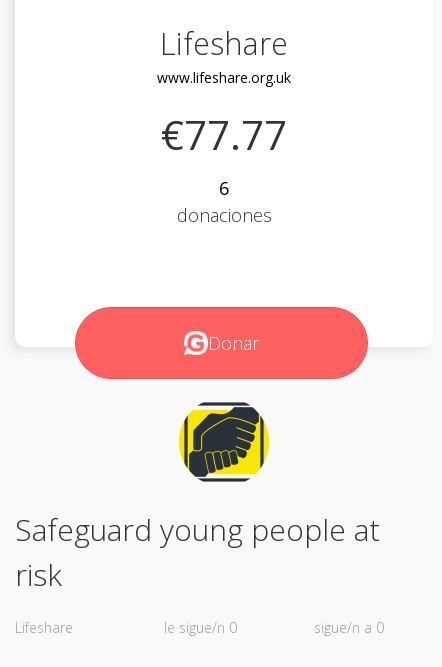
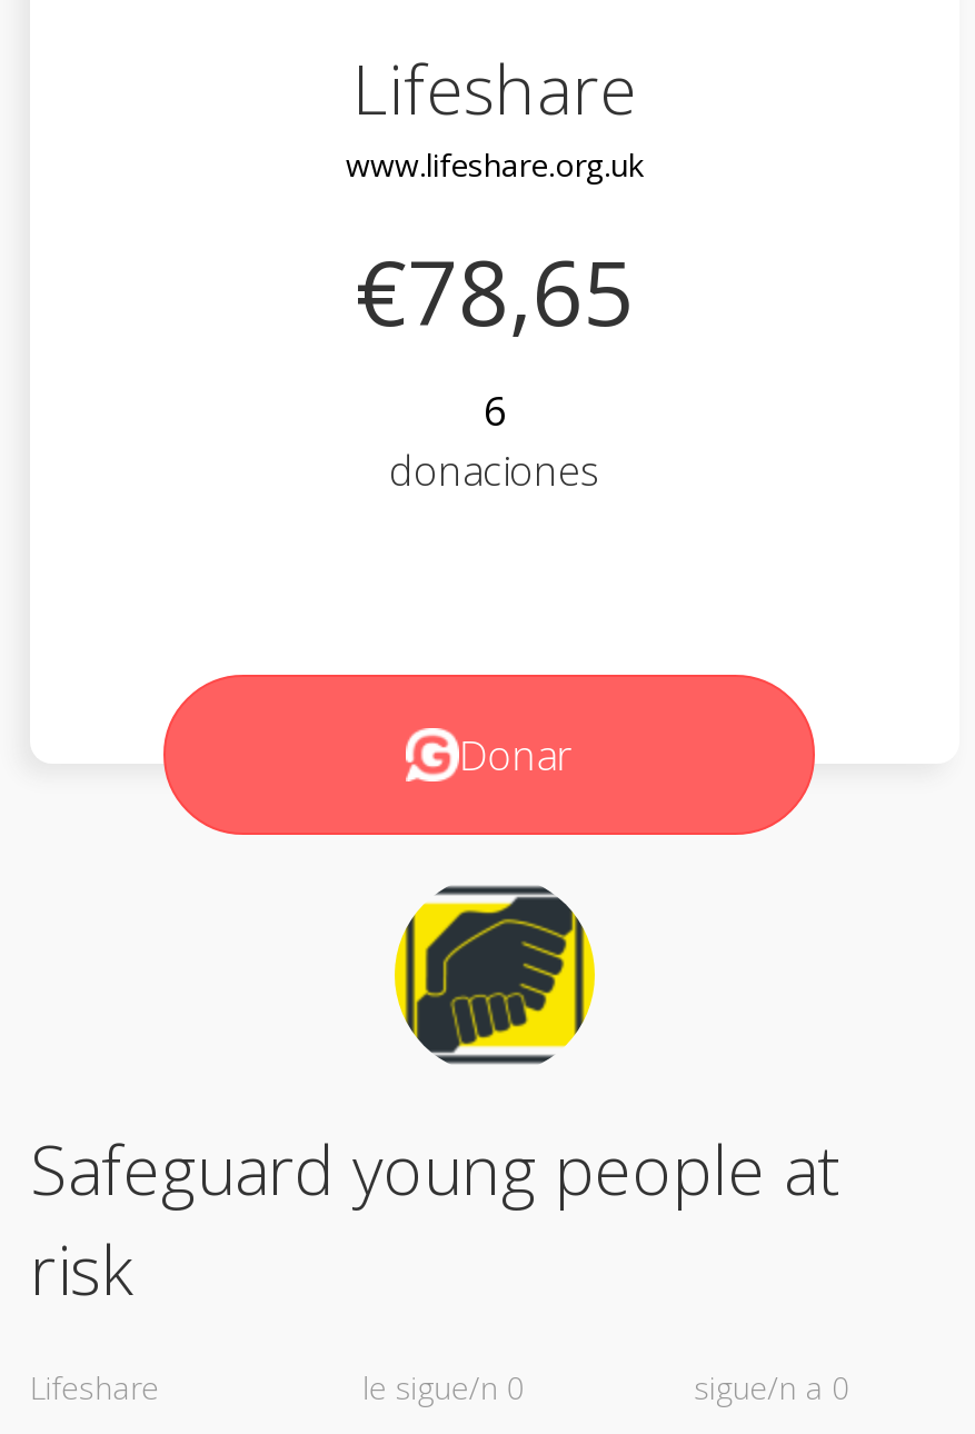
- €77.77
+ €78,65
